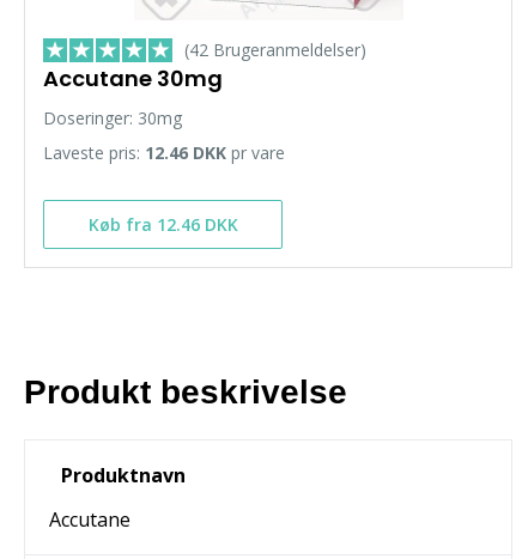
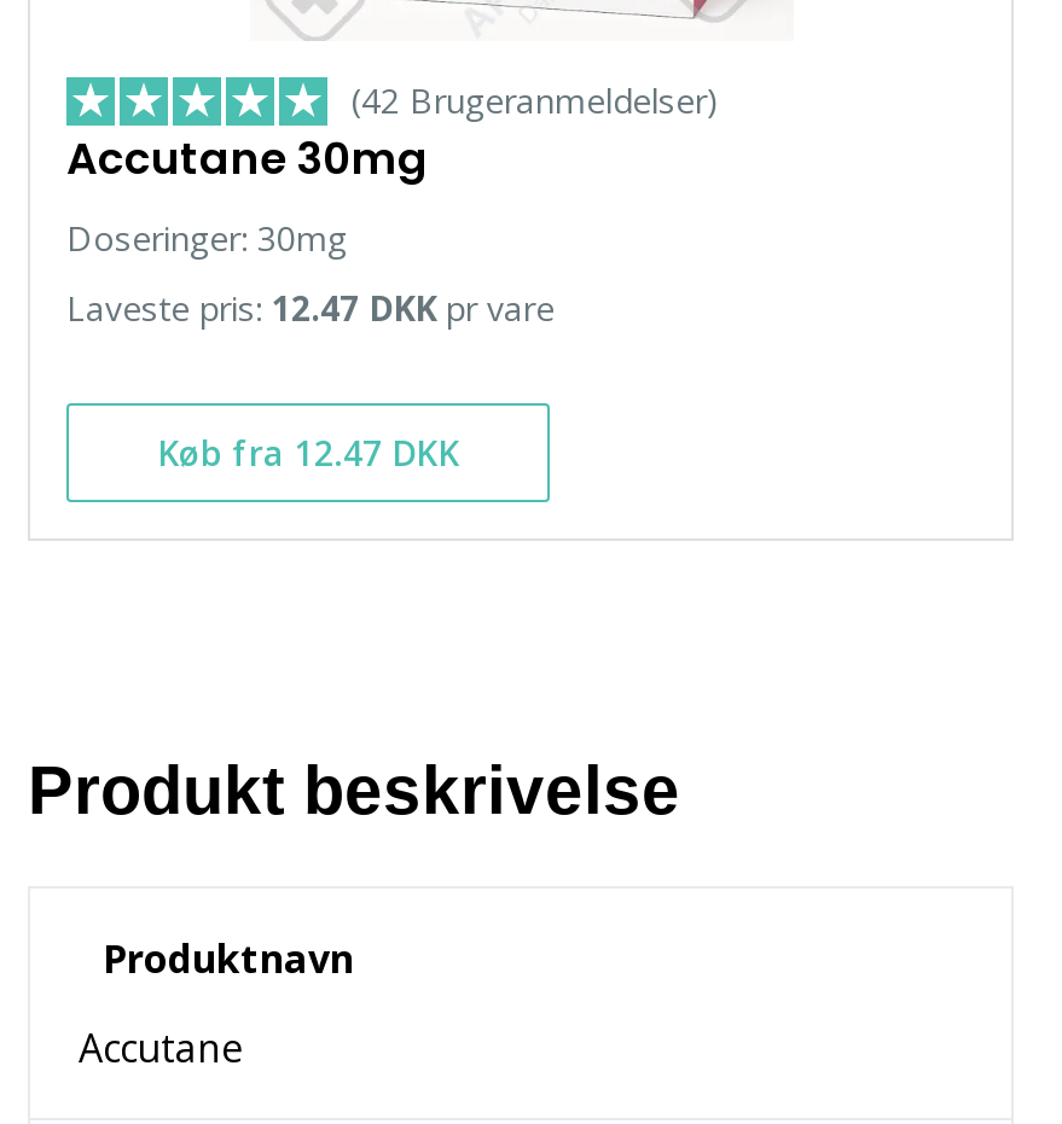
- Laveste pris: 12.46 DKK pr vare
+ Laveste pris: 12.47 DKK pr vare

- Køb fra 12.46 DKK
+ Køb fra 12.47 DKK
